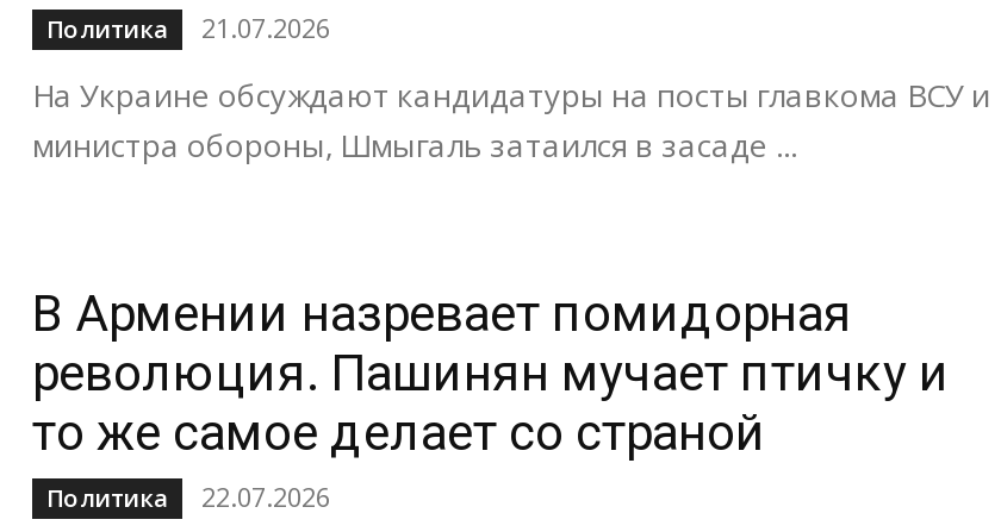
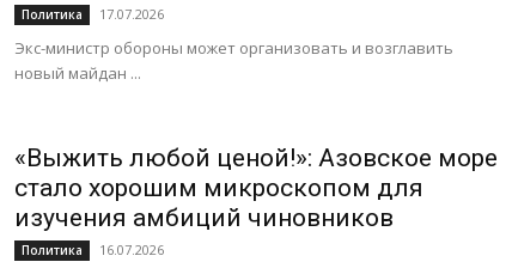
- Политика 21.07.2026
+ Политика 17.07.2026

- На Украине обсуждают кандидатуры на посты главкома ВСУ и
- министра обороны, Шмыгаль затаился в засаде ...
+ Экс-министр обороны может организовать и возглавить
+ новый майдан ...

- В Армении назревает помидорная
- революция. Пашинян мучает птичку и
- то же самое делает со страной
+ «Выжить любой ценой!»: Азовское море
+ стало хорошим микроскопом для
+ изучения амбиций чиновников

- Политика 22.07.2026
+ Политика 16.07.2026
